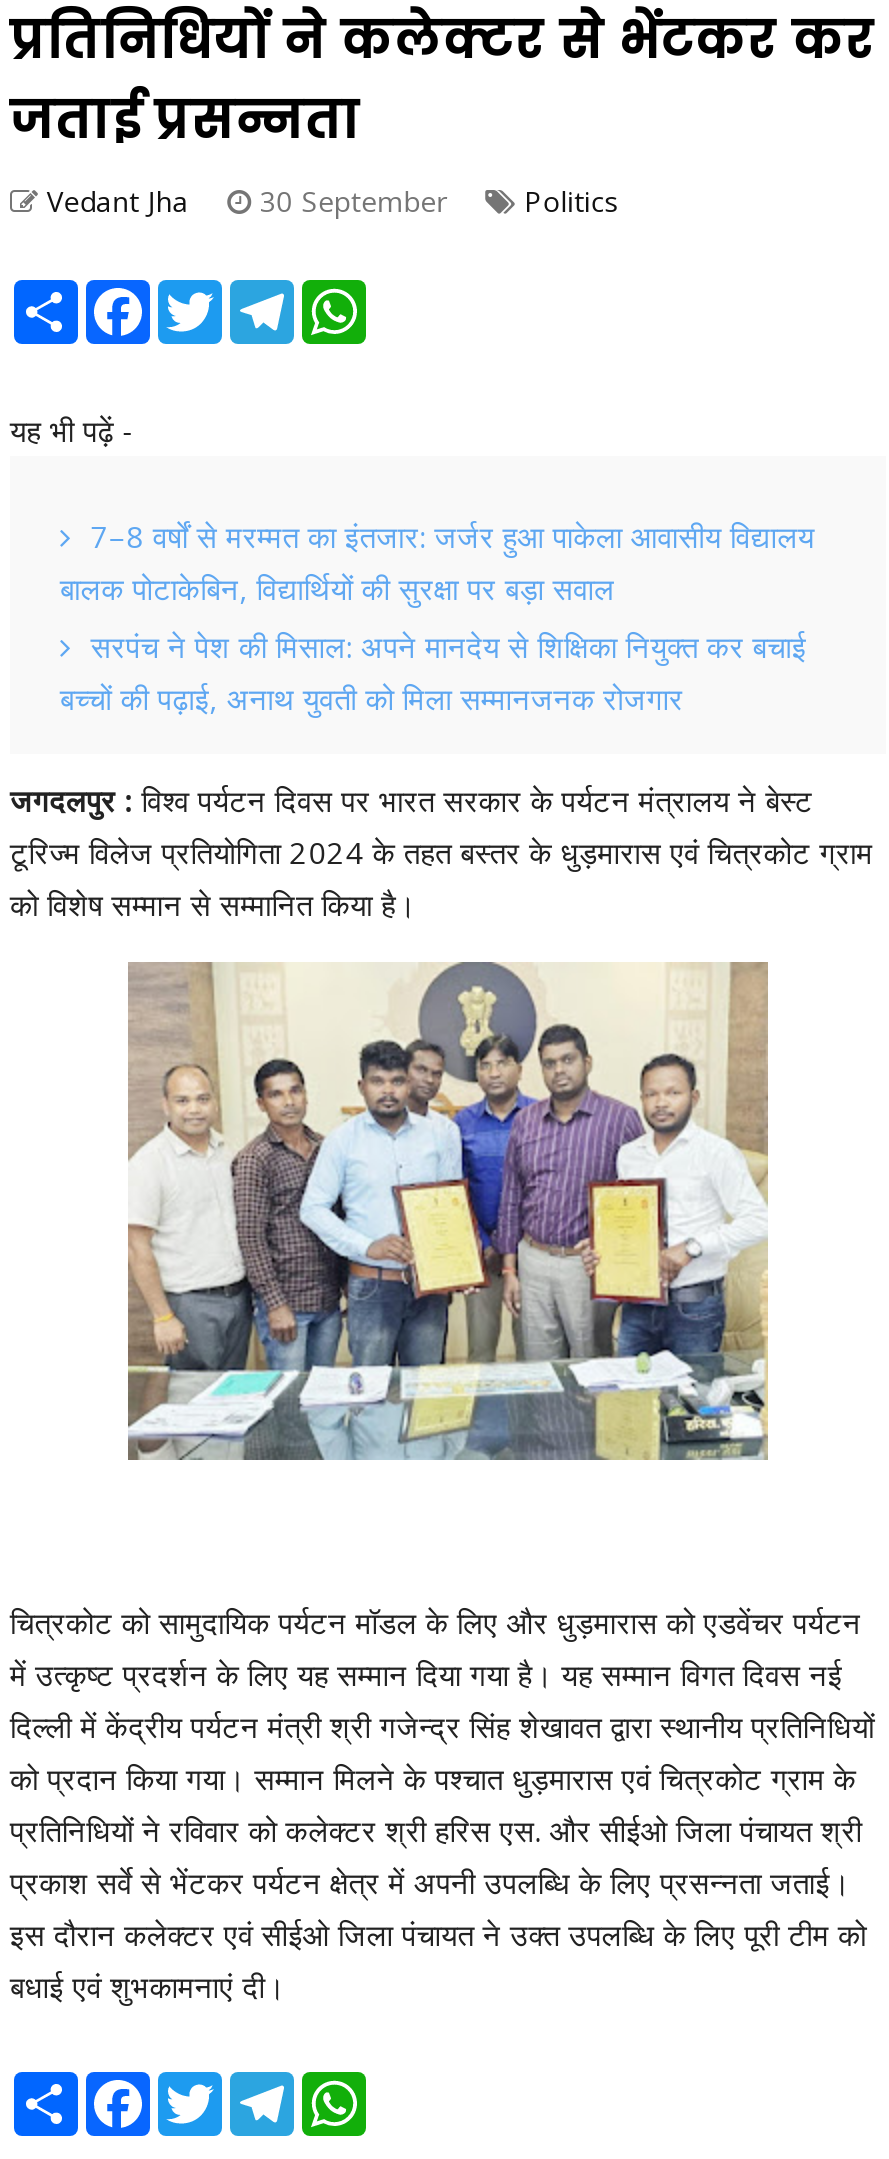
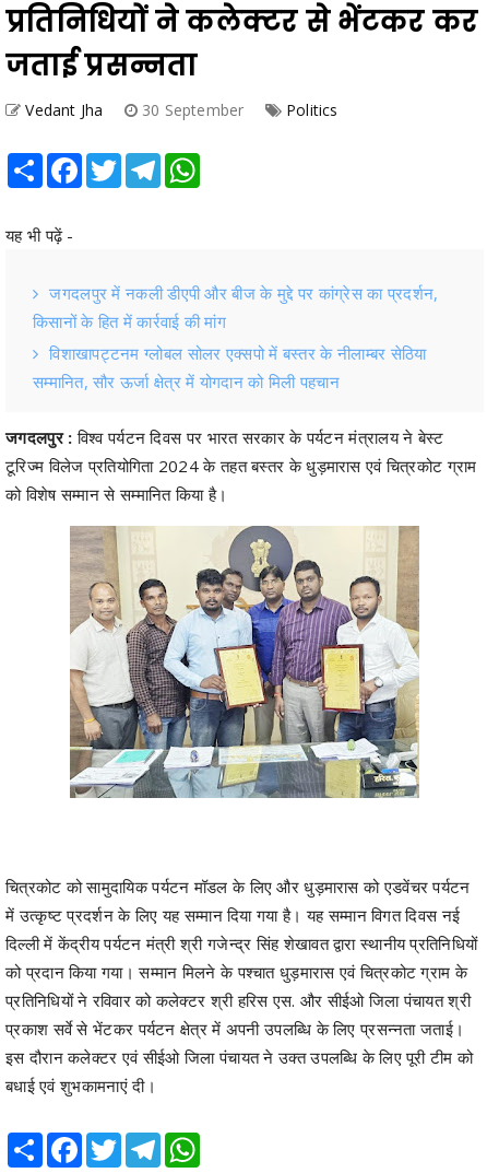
- 7–8 वर्षों से मरम्मत का इंतजार: जर्जर हुआ पाकेला आवासीय विद्यालय
- बालक पोटाकेबिन, विद्यार्थियों की सुरक्षा पर बड़ा सवाल
- सरपंच ने पेश की मिसाल: अपने मानदेय से शिक्षिका नियुक्त कर बचाई
- बच्चों की पढ़ाई, अनाथ युवती को मिला सम्मानजनक रोजगार
+ जगदलपुर में नकली डीएपी और बीज के मुद्दे पर कांग्रेस का प्रदर्शन,
+ किसानों के हित में कार्रवाई की मांग
+ विशाखापट्टनम ग्लोबल सोलर एक्सपो में बस्तर के नीलाम्बर सेठिया
+ सम्मानित, सौर ऊर्जा क्षेत्र में योगदान को मिली पहचान
